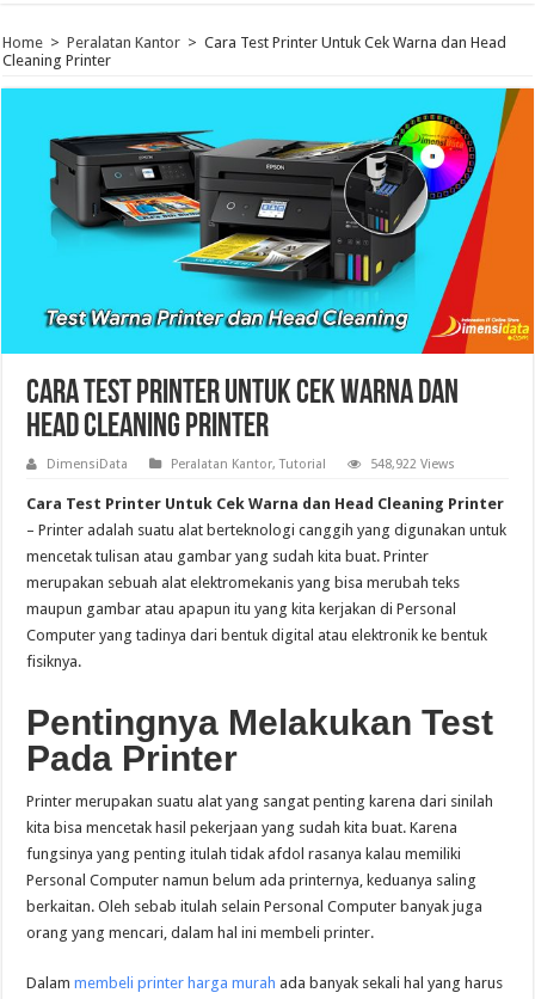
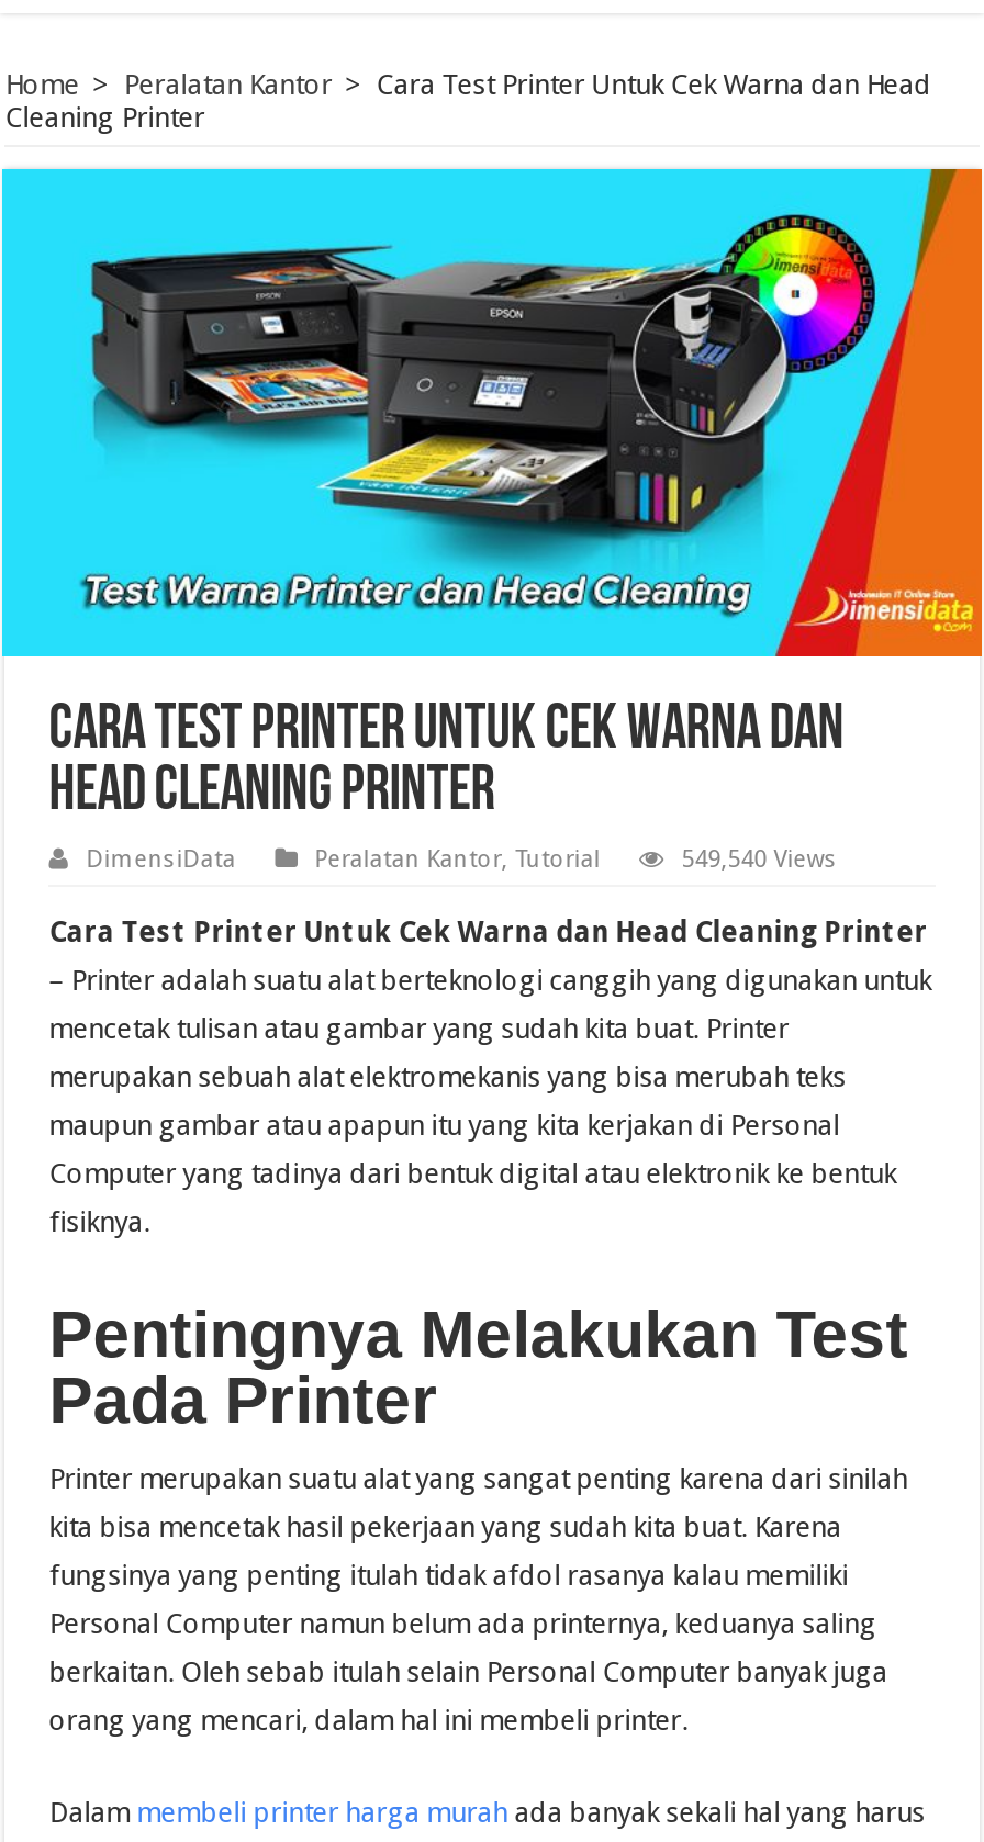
- 548,922 Views
+ 549,540 Views
